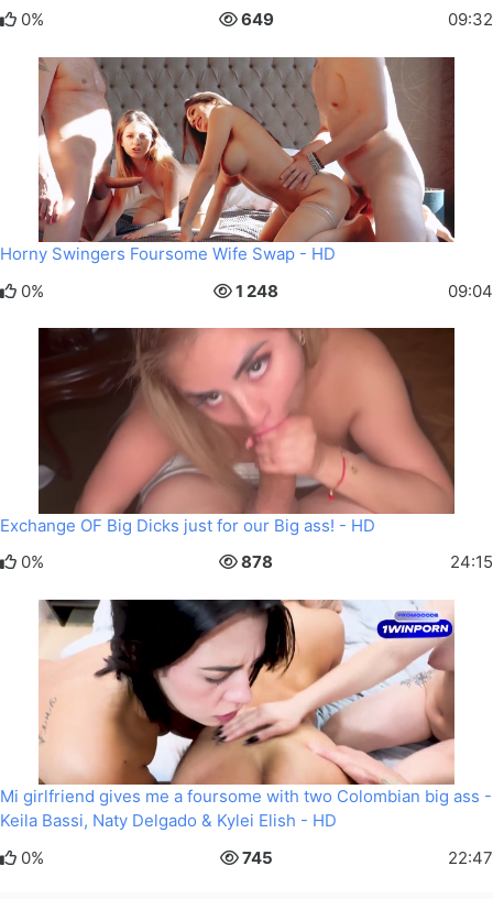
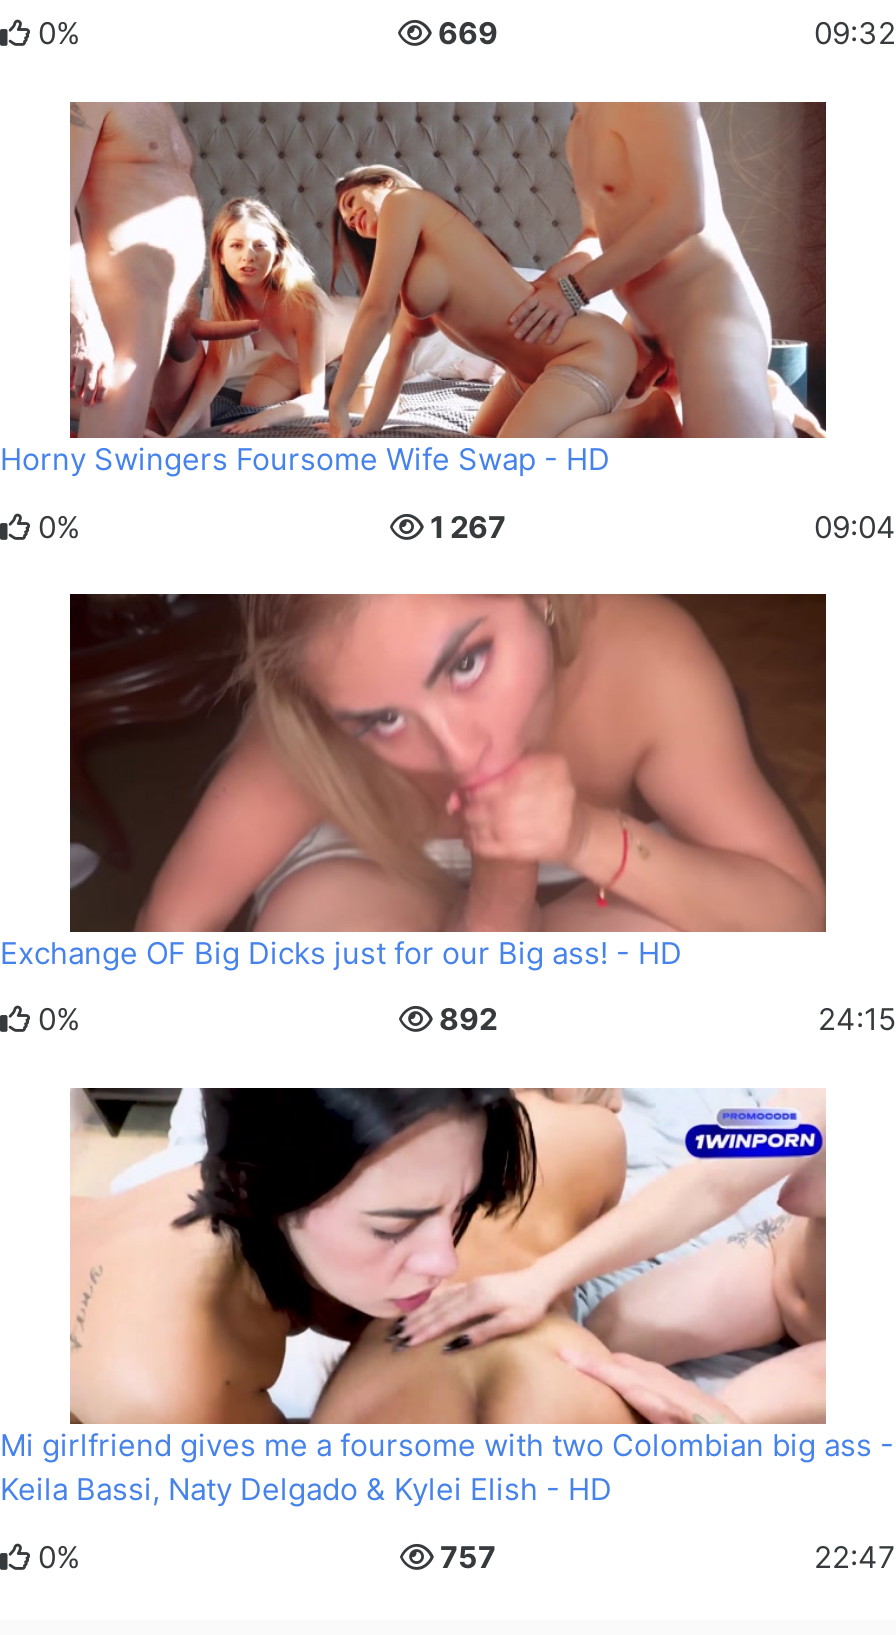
- 649
+ 669

- 1 248
+ 1 267

- 878
+ 892

- 745
+ 757
